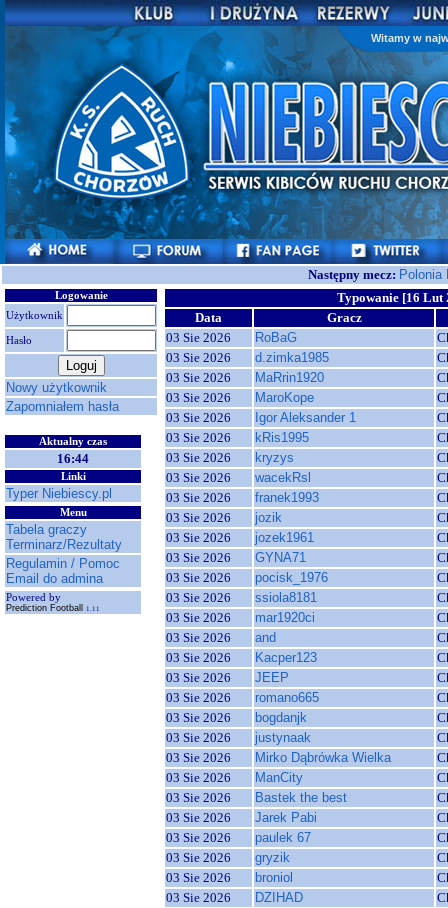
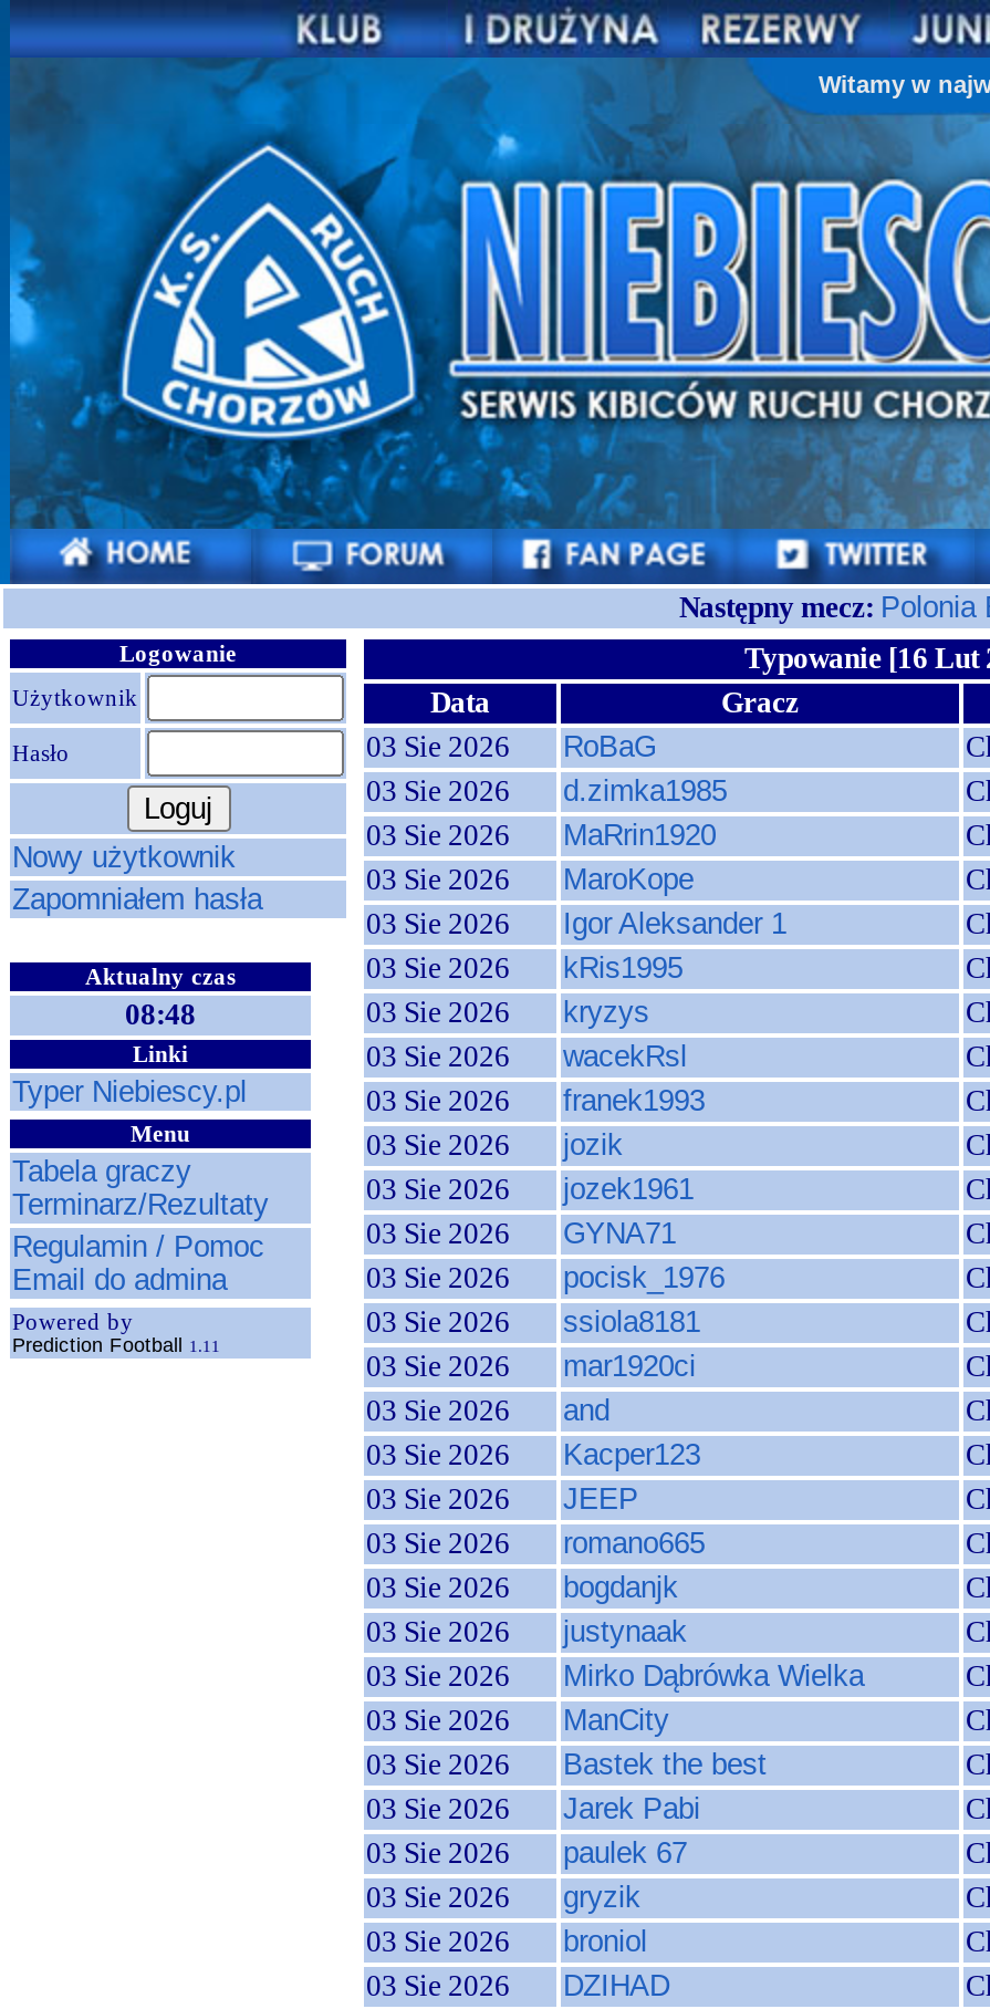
- 16:44
+ 08:48
